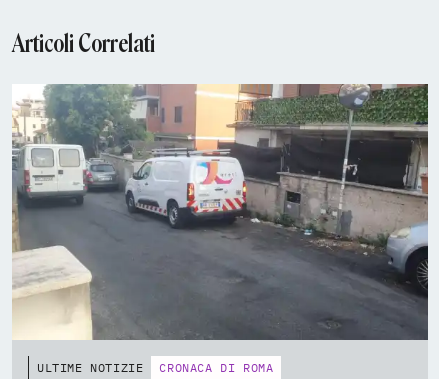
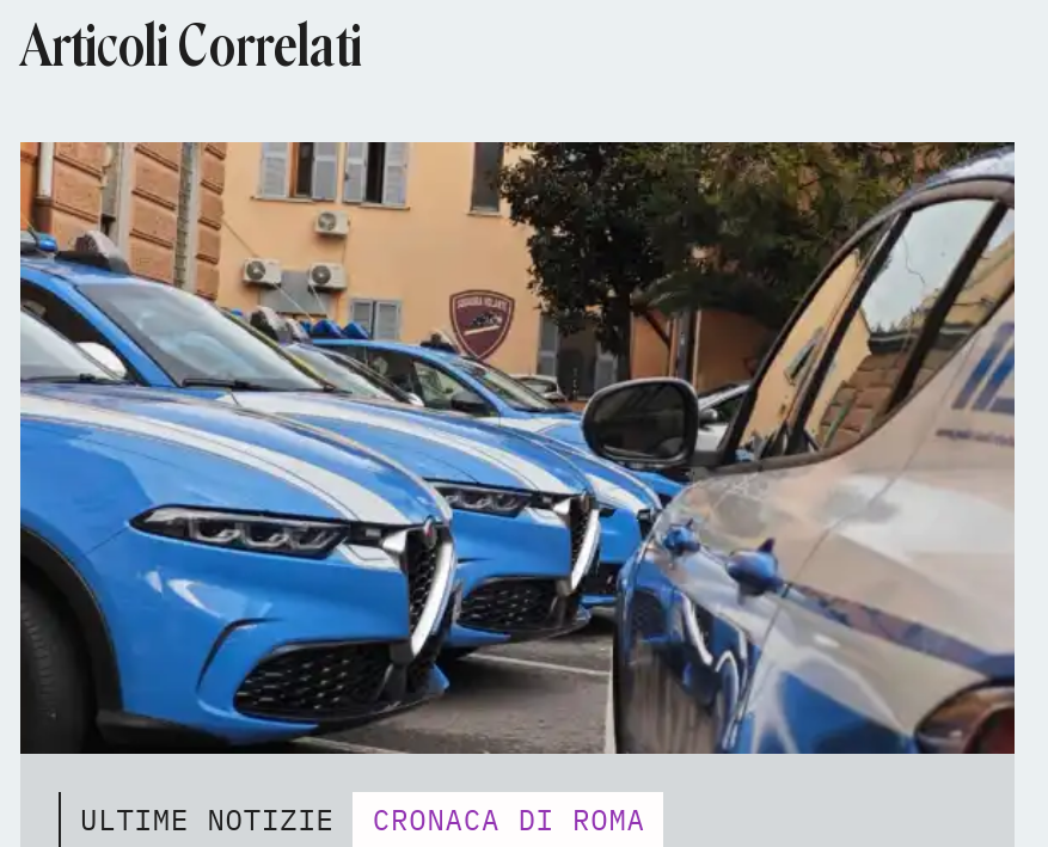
- [image]
+ [image]
